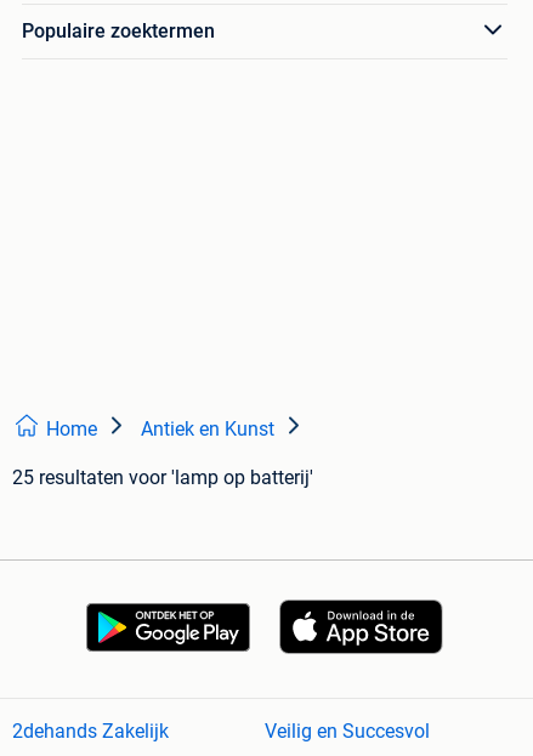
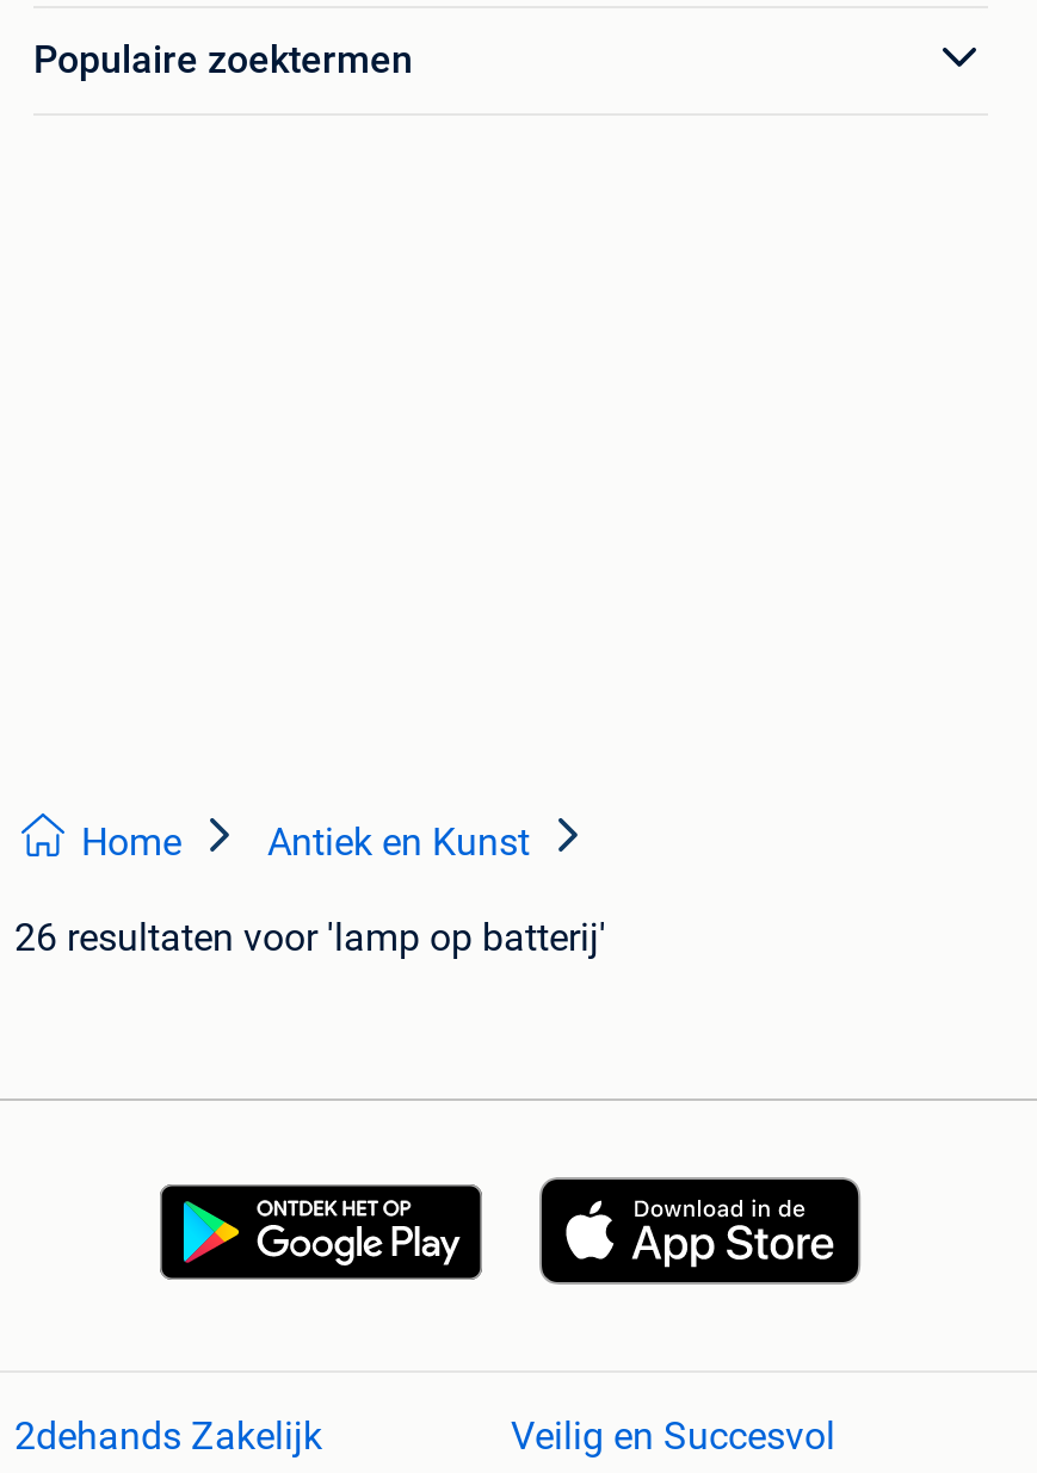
- 25 resultaten voor 'lamp op batterij'
+ 26 resultaten voor 'lamp op batterij'
